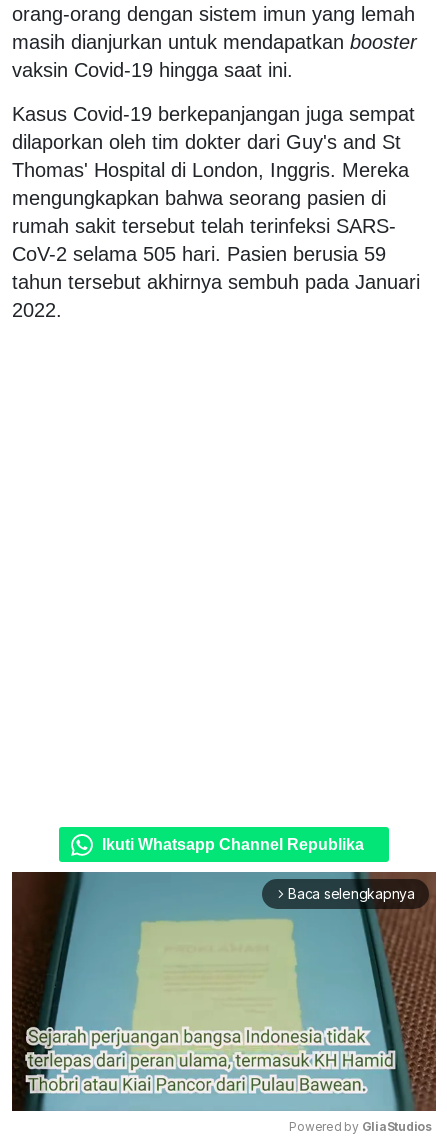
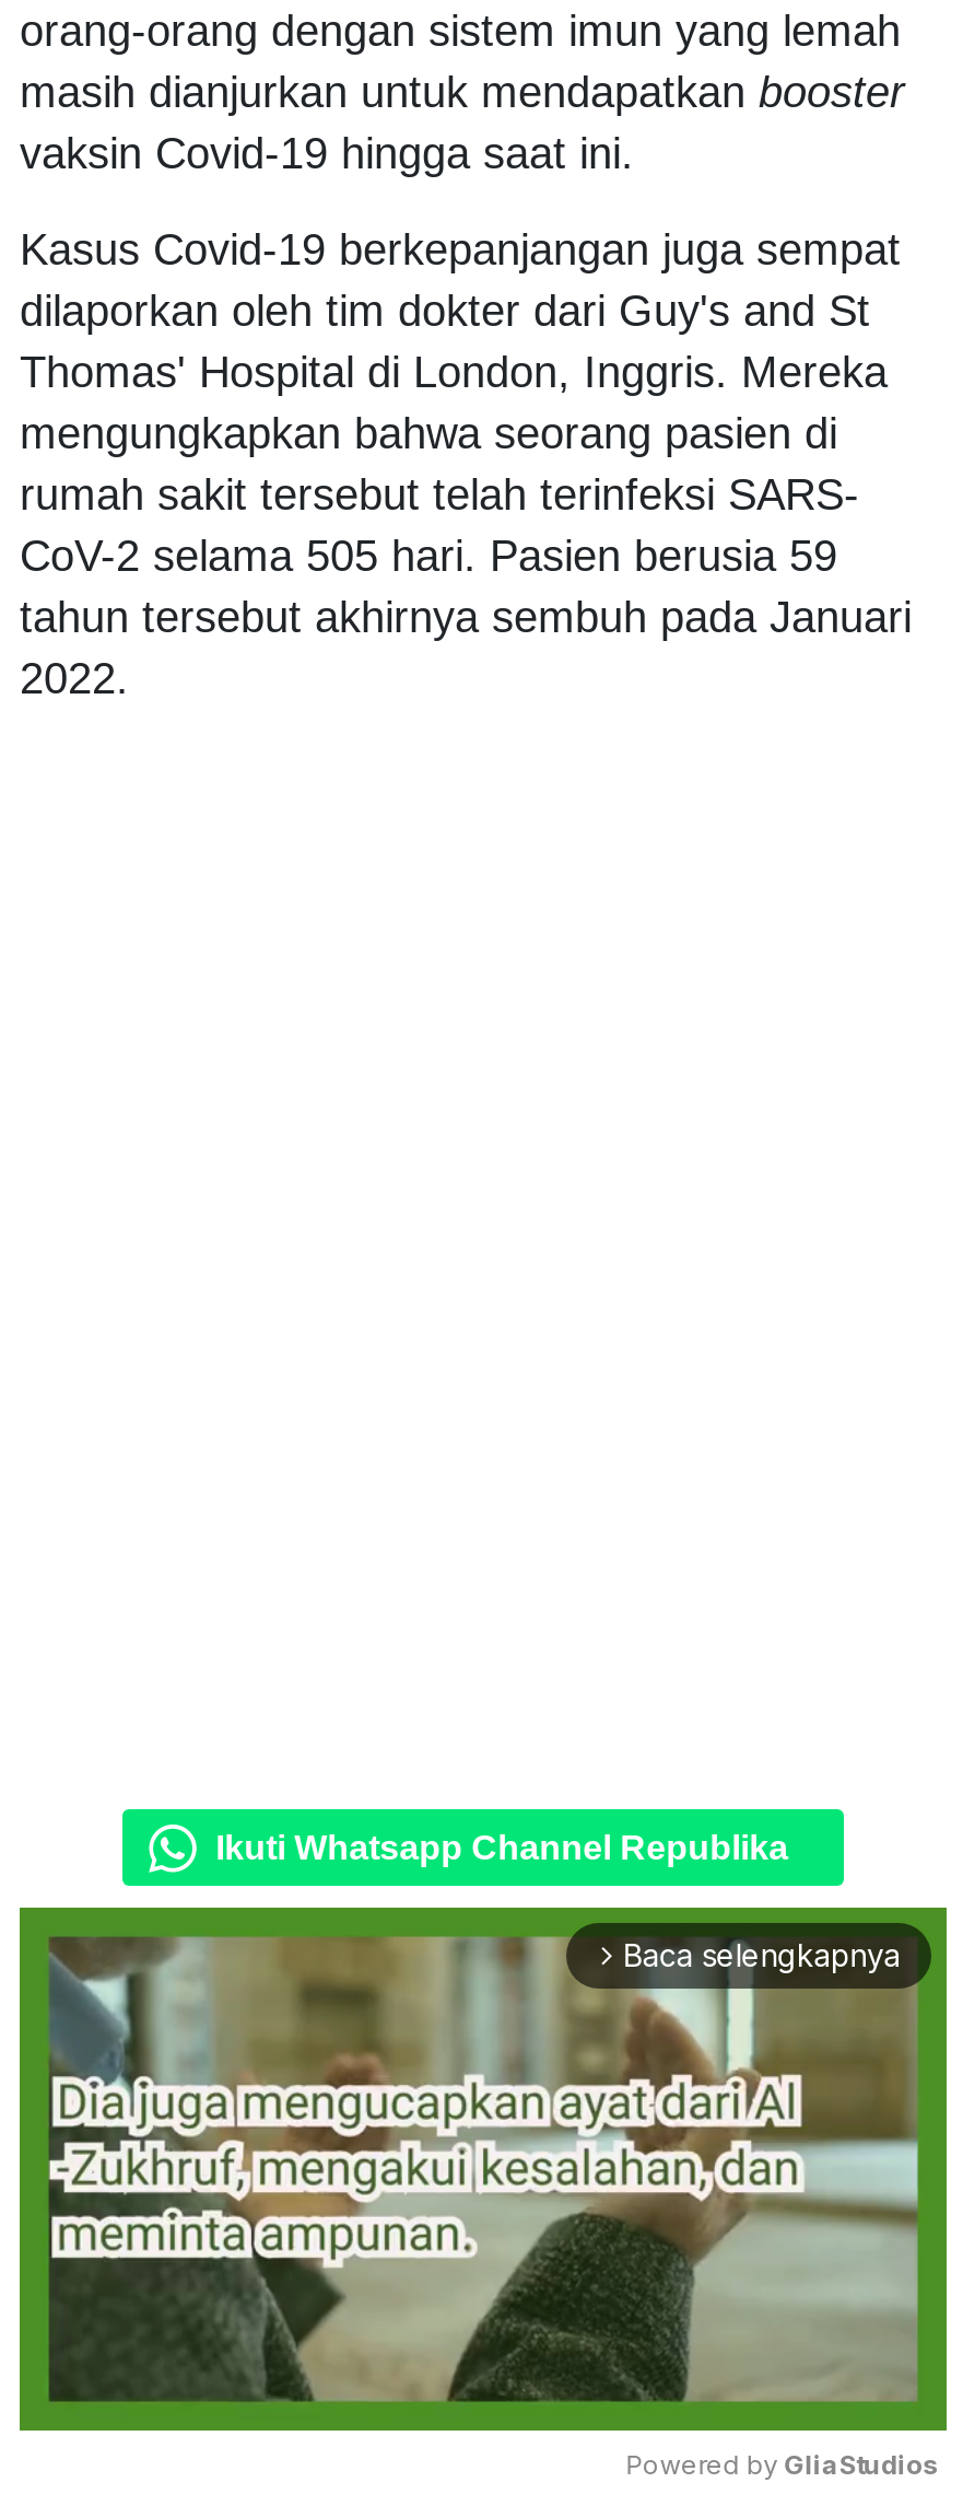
- [image]
+ [image]
